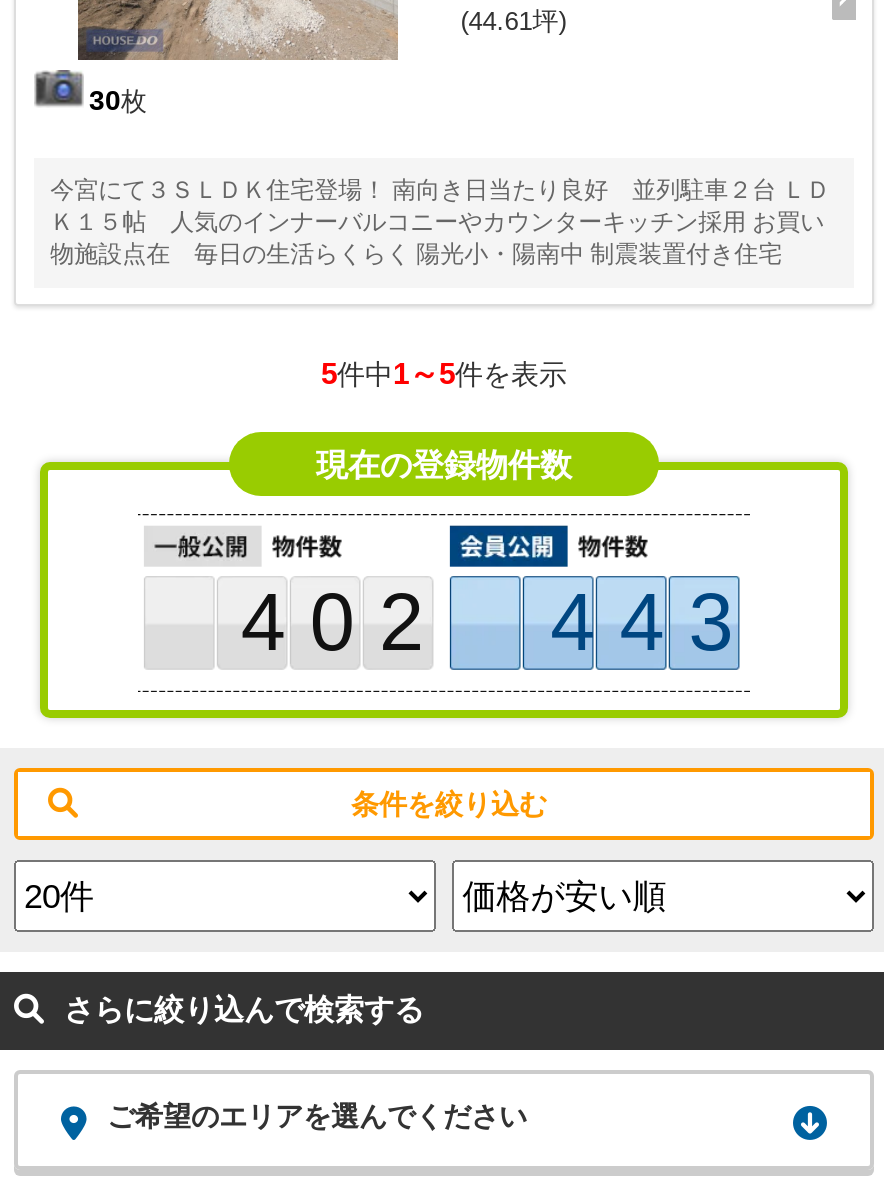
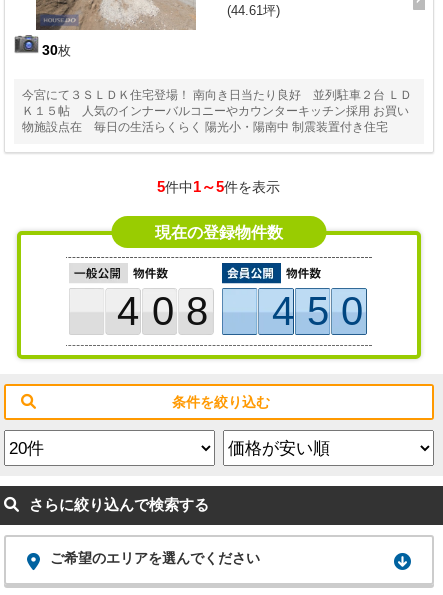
- 402
+ 408

- 443
+ 450
